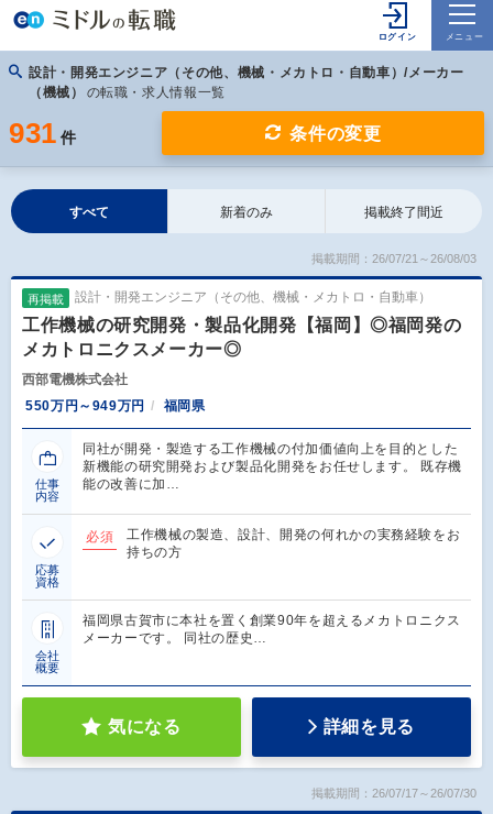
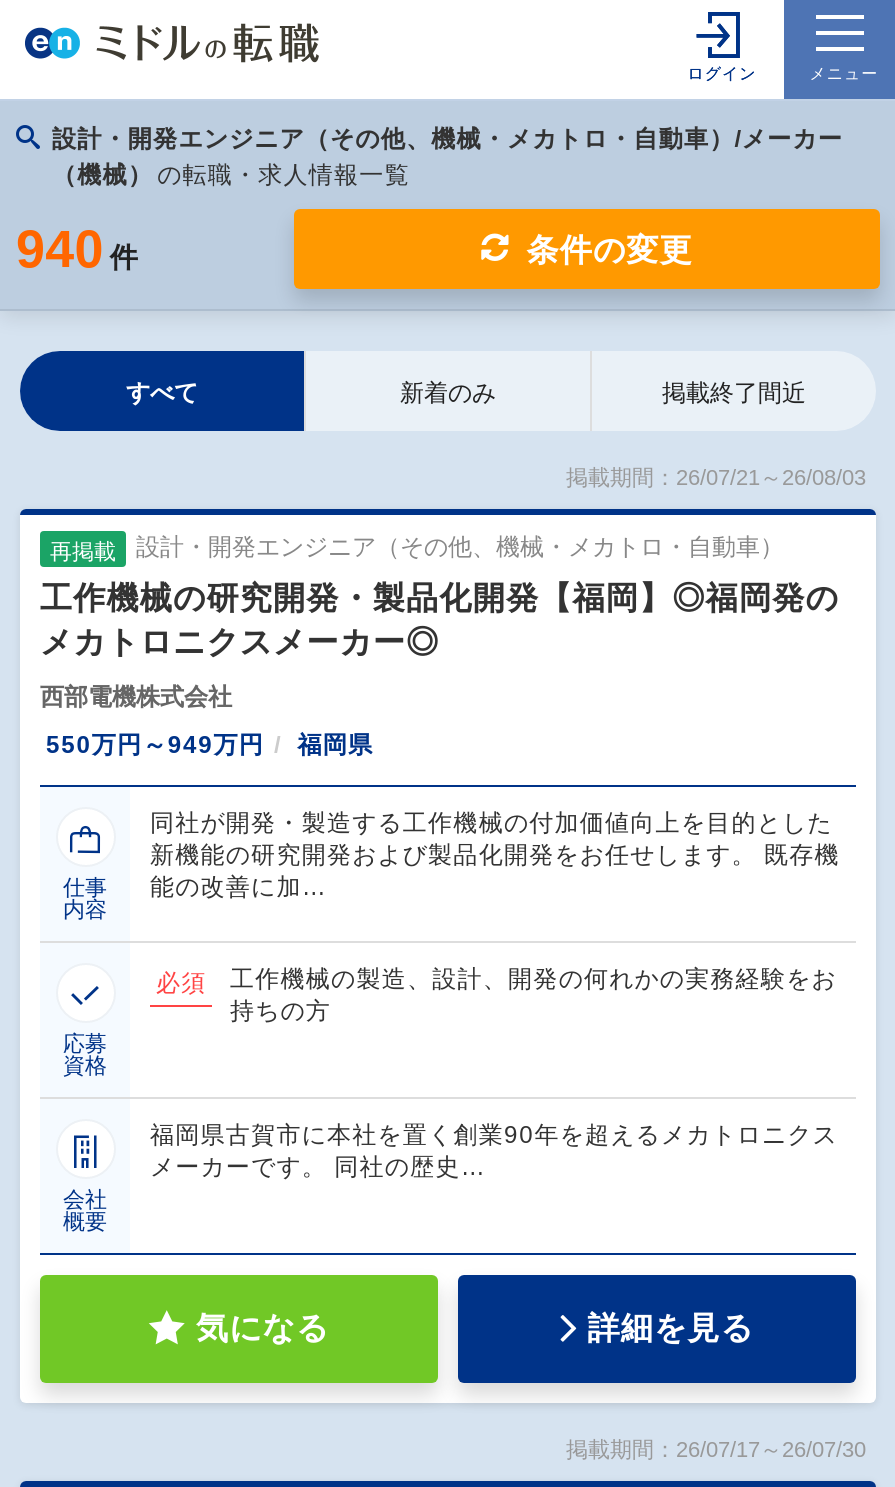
- 931 件
+ 940 件
